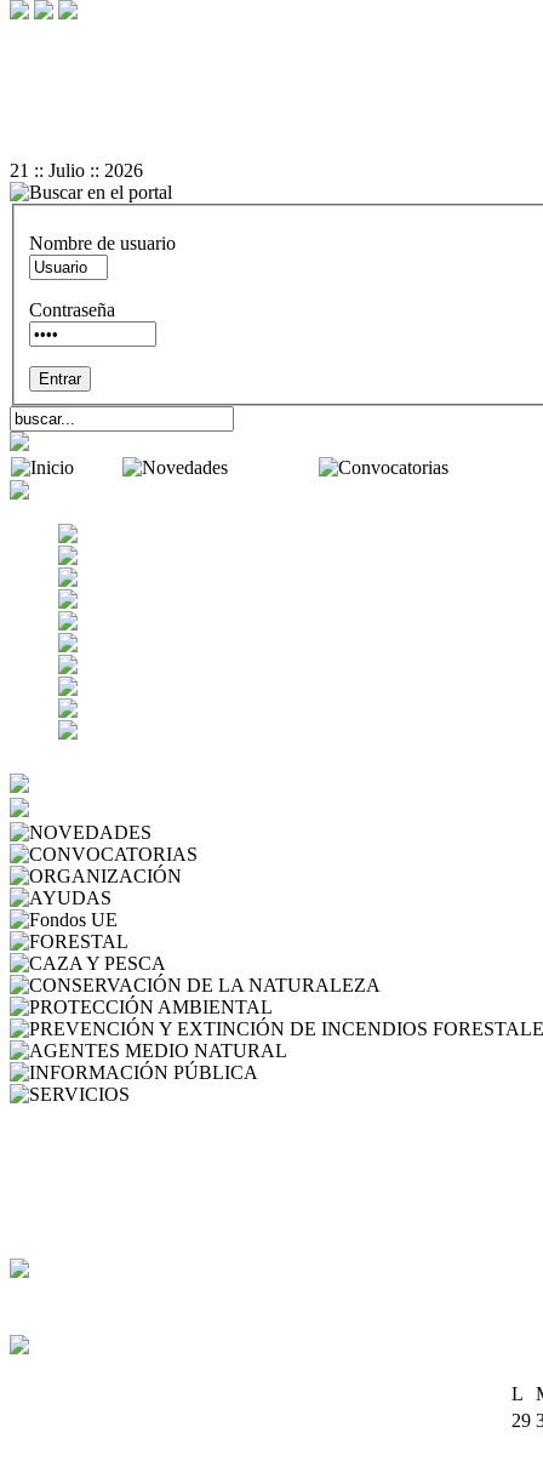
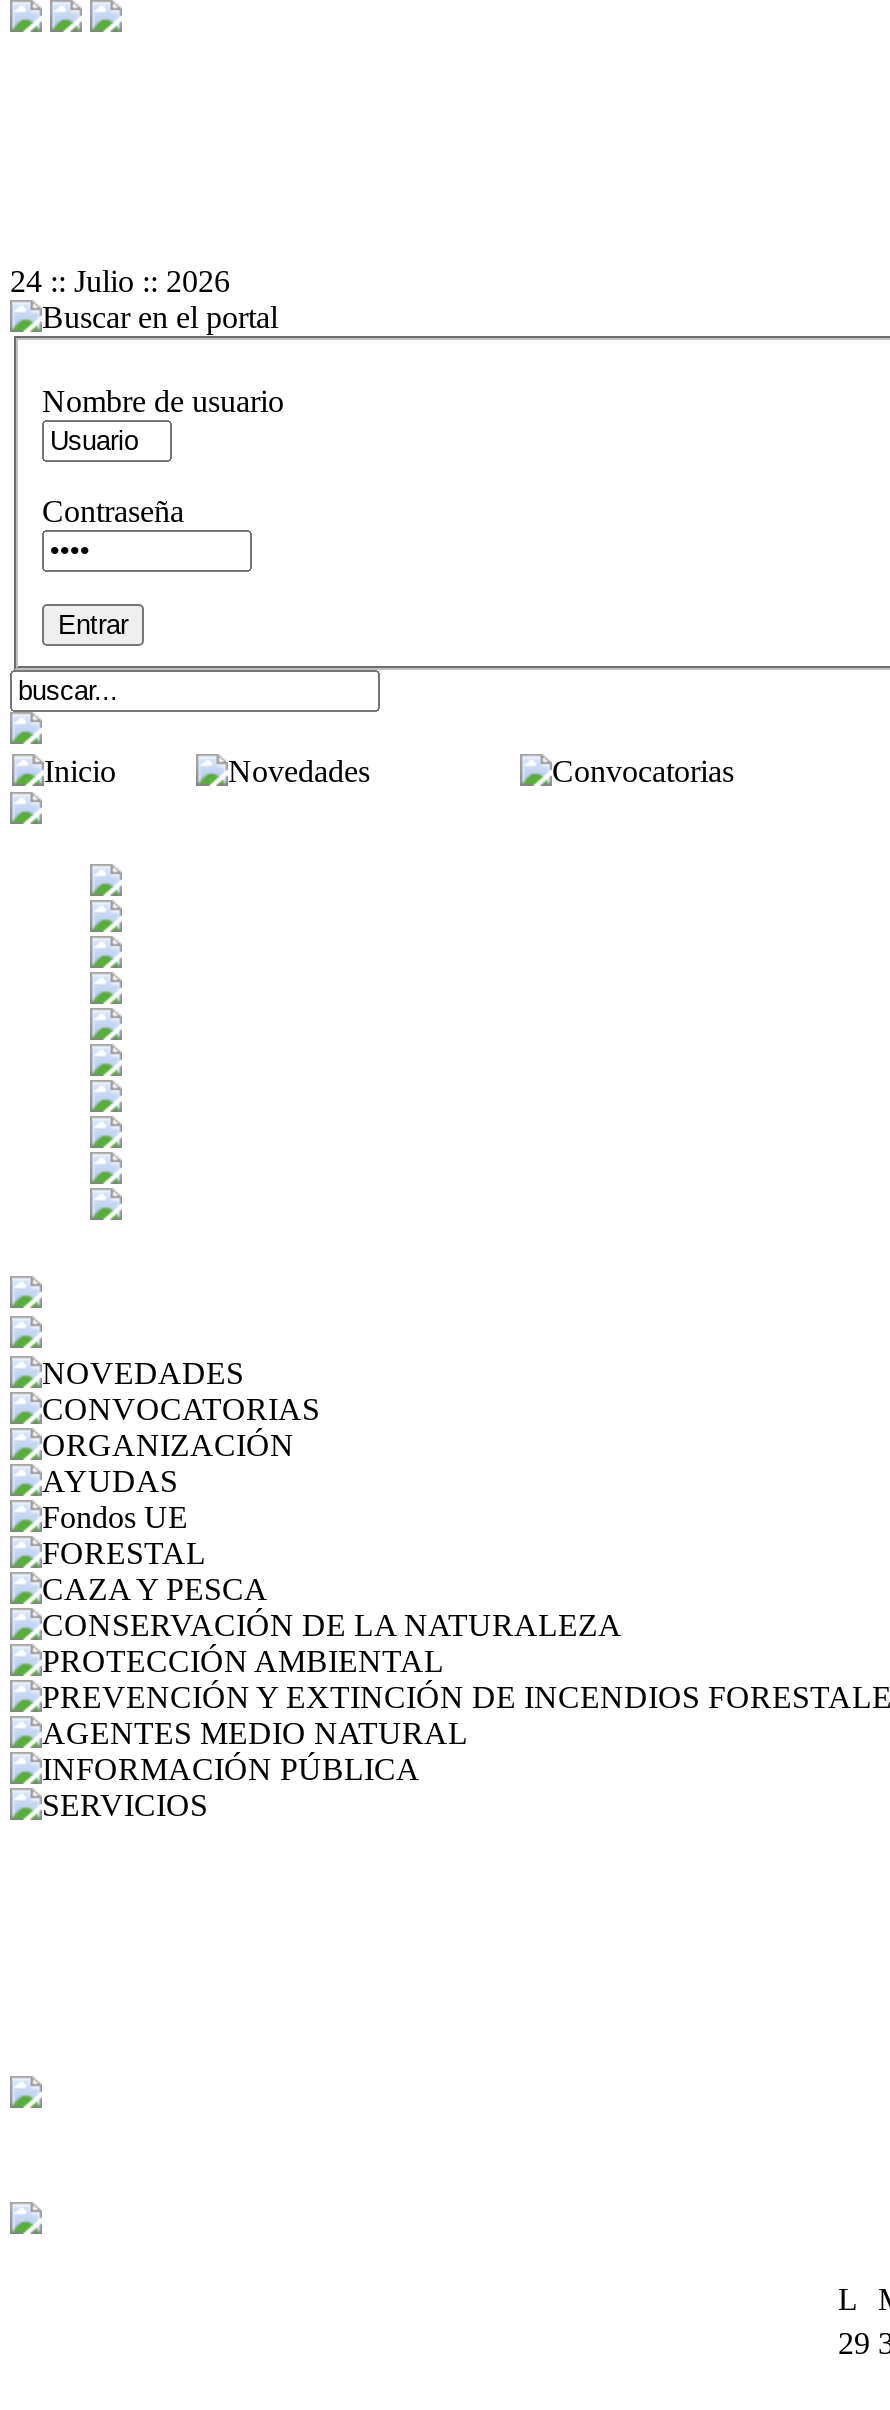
- 21 :: Julio :: 2026
+ 24 :: Julio :: 2026
